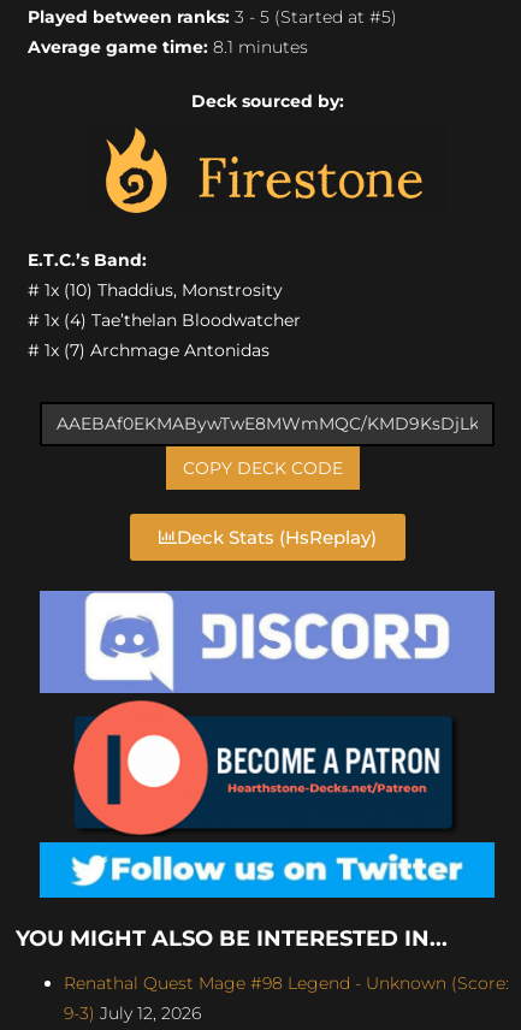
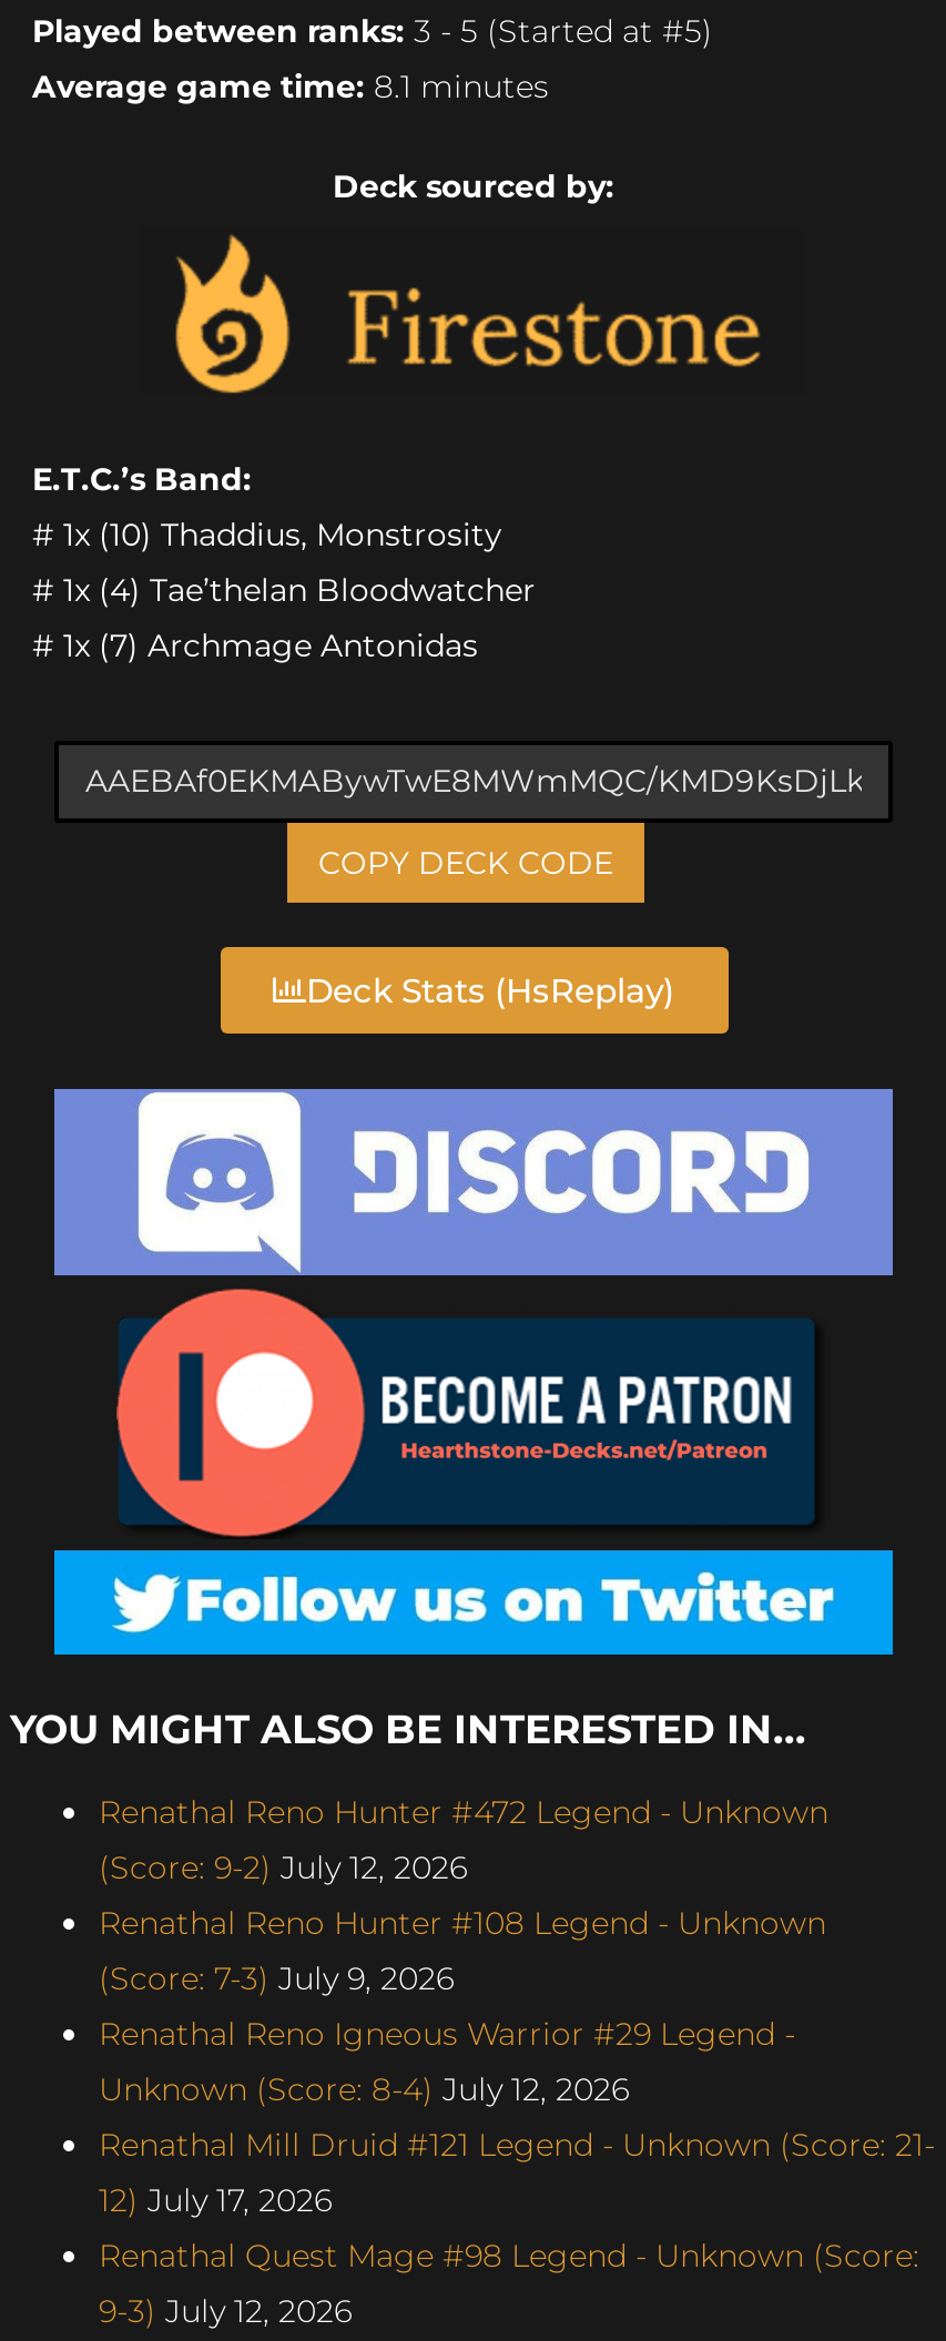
+ Renathal Reno Hunter #472 Legend - Unknown
+ (Score: 9-2) July 12, 2026
+ Renathal Reno Hunter #108 Legend - Unknown
+ (Score: 7-3) July 9, 2026
+ Renathal Reno Igneous Warrior #29 Legend -
+ Unknown (Score: 8-4) July 12, 2026
+ Renathal Mill Druid #121 Legend - Unknown (Score: 21-
+ 12) July 17, 2026
